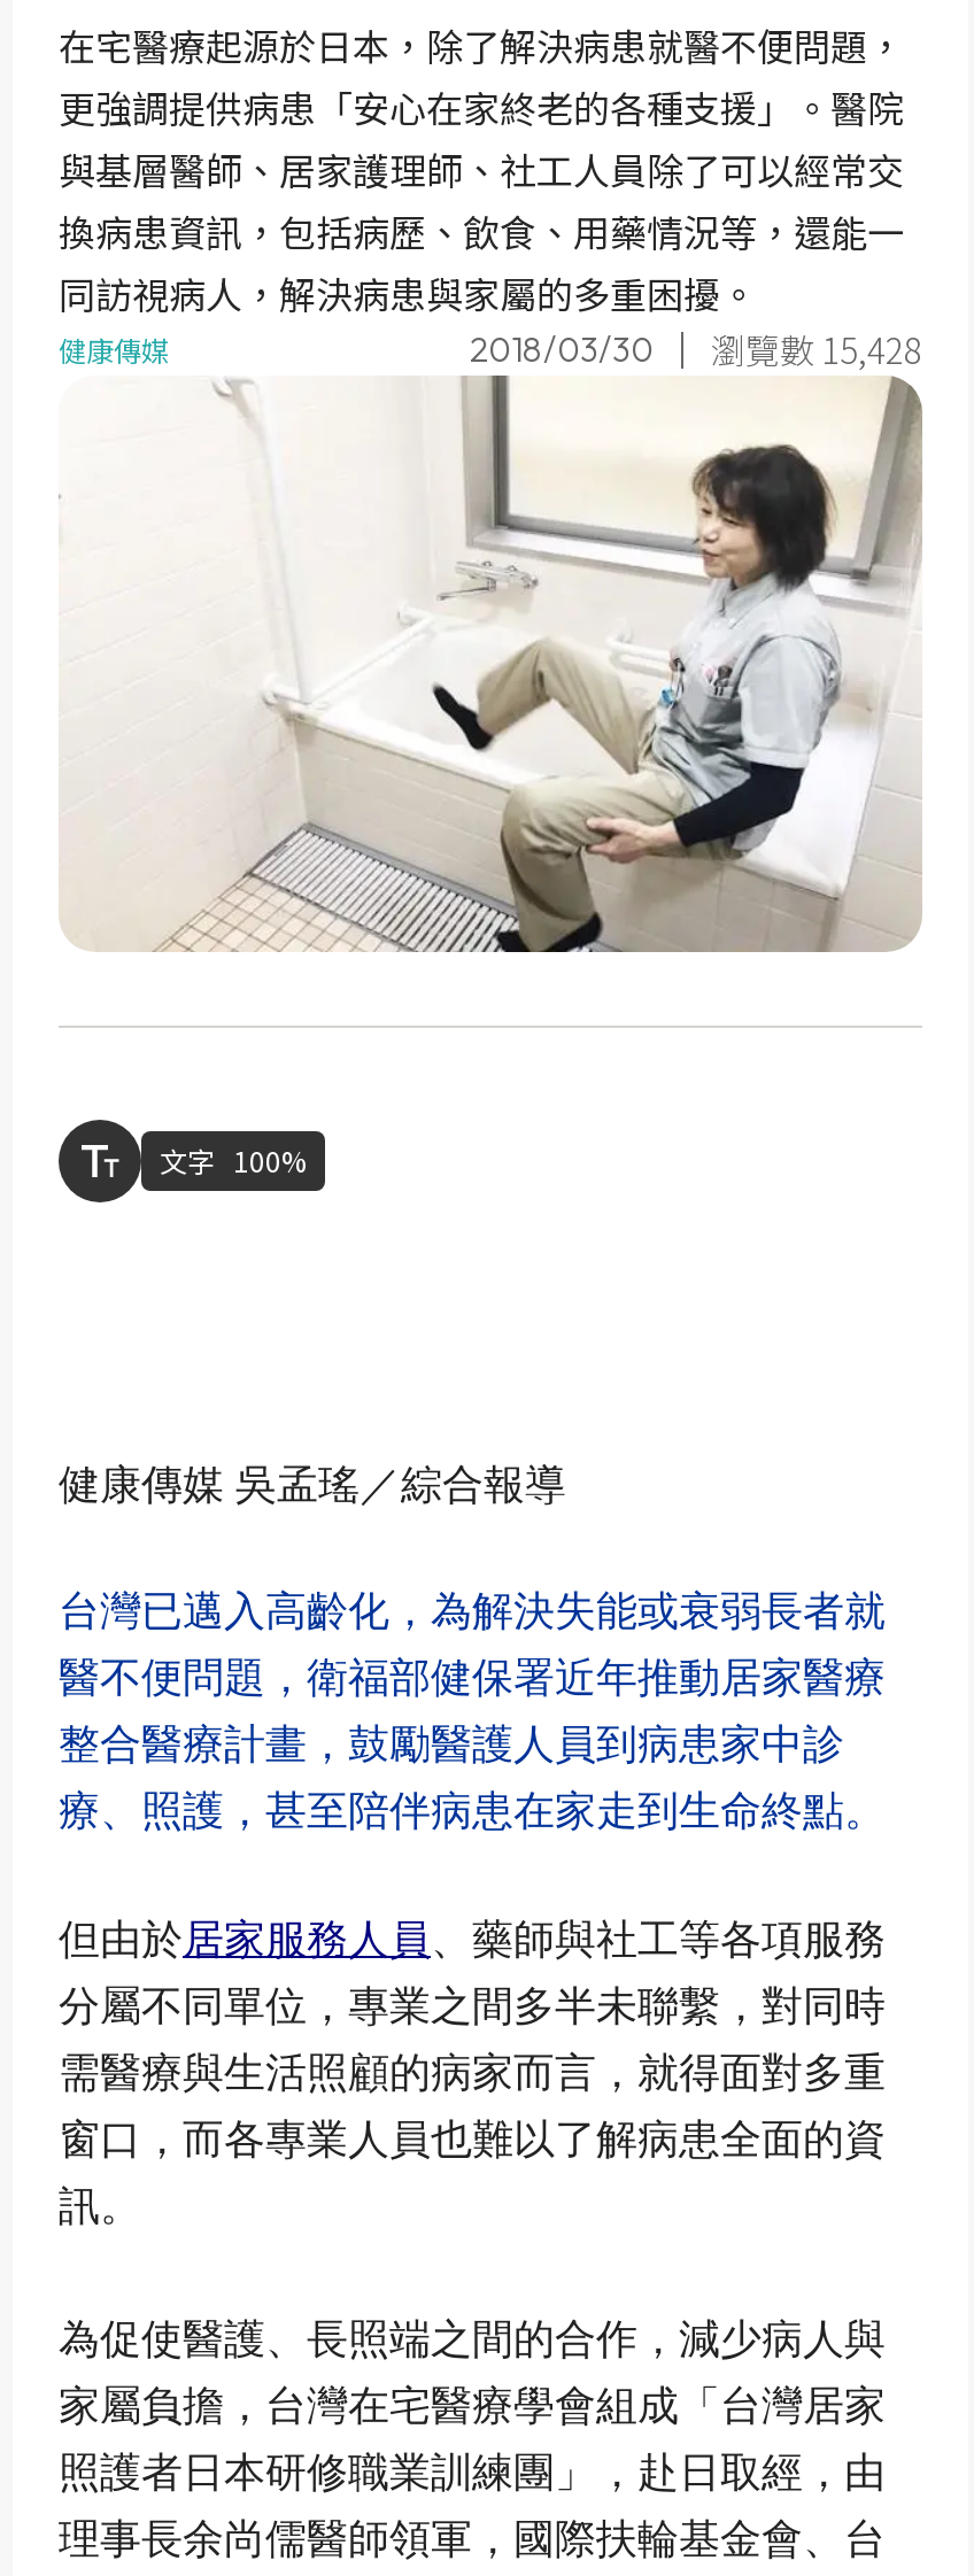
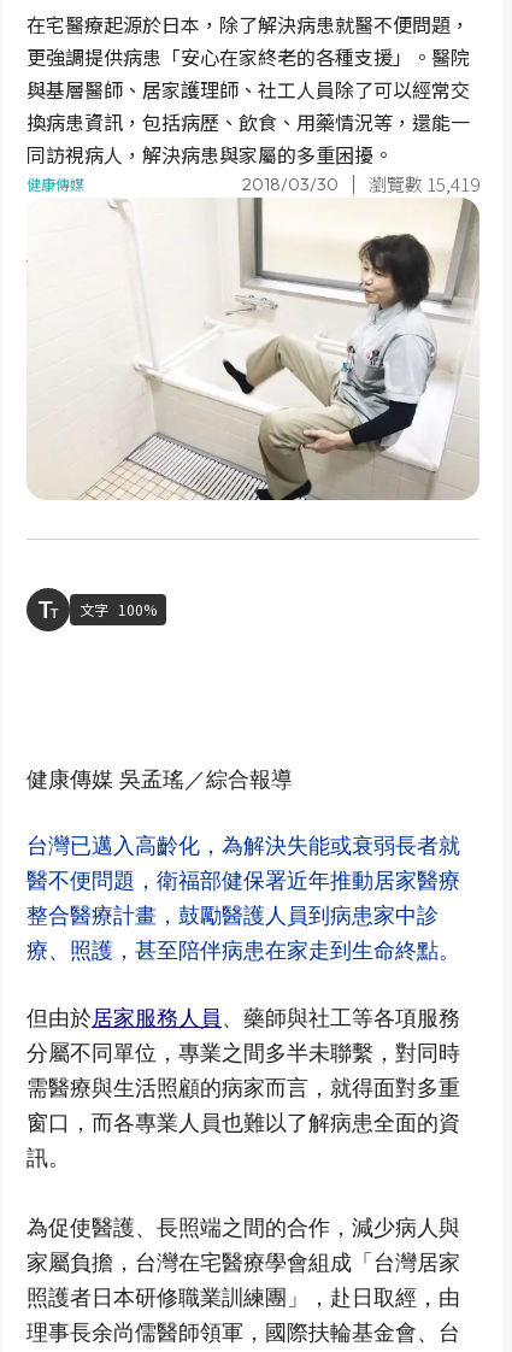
- 2018/03/30 瀏覽數 15,428
+ 2018/03/30 瀏覽數 15,419
